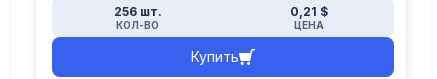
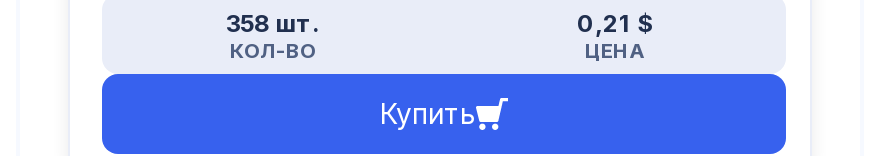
- 256 шт.
+ 358 шт.
